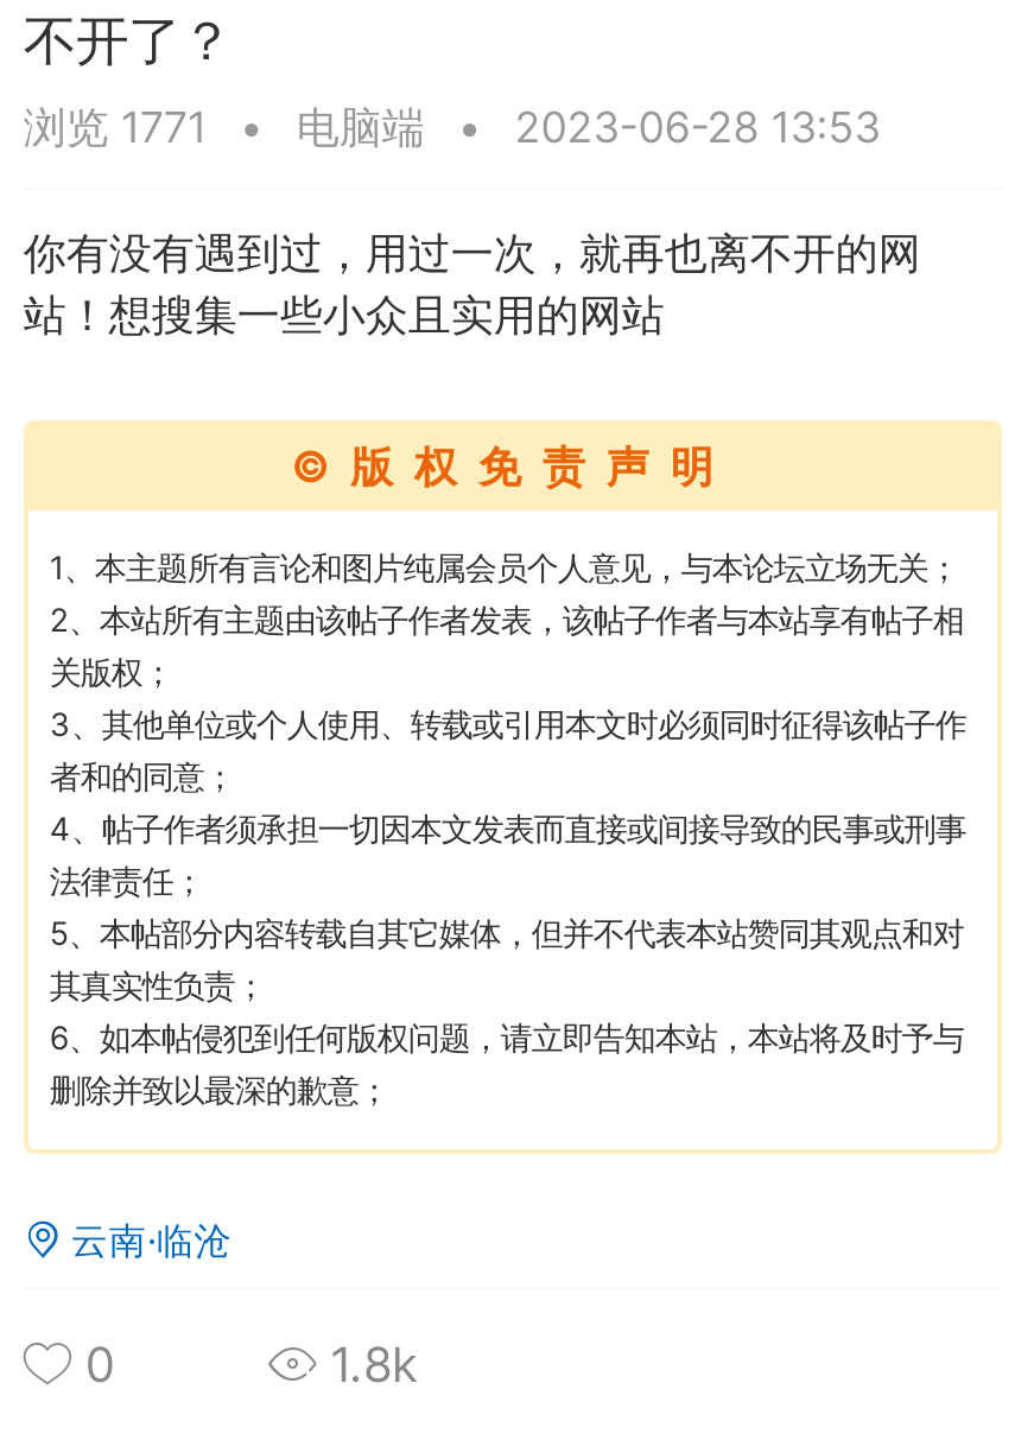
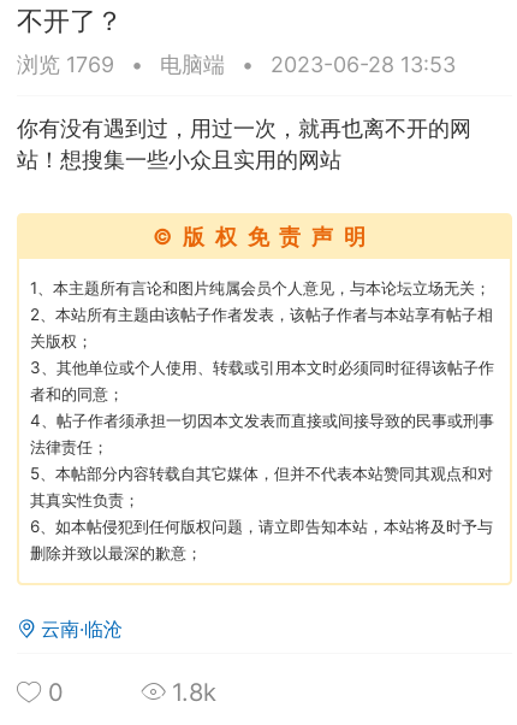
- 浏览 1771
+ 浏览 1769
